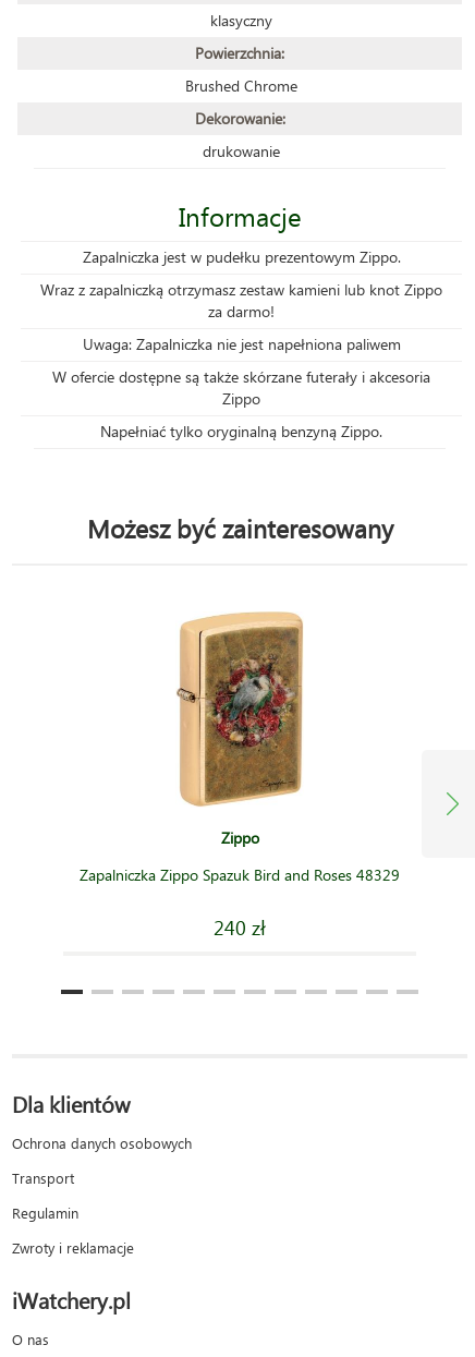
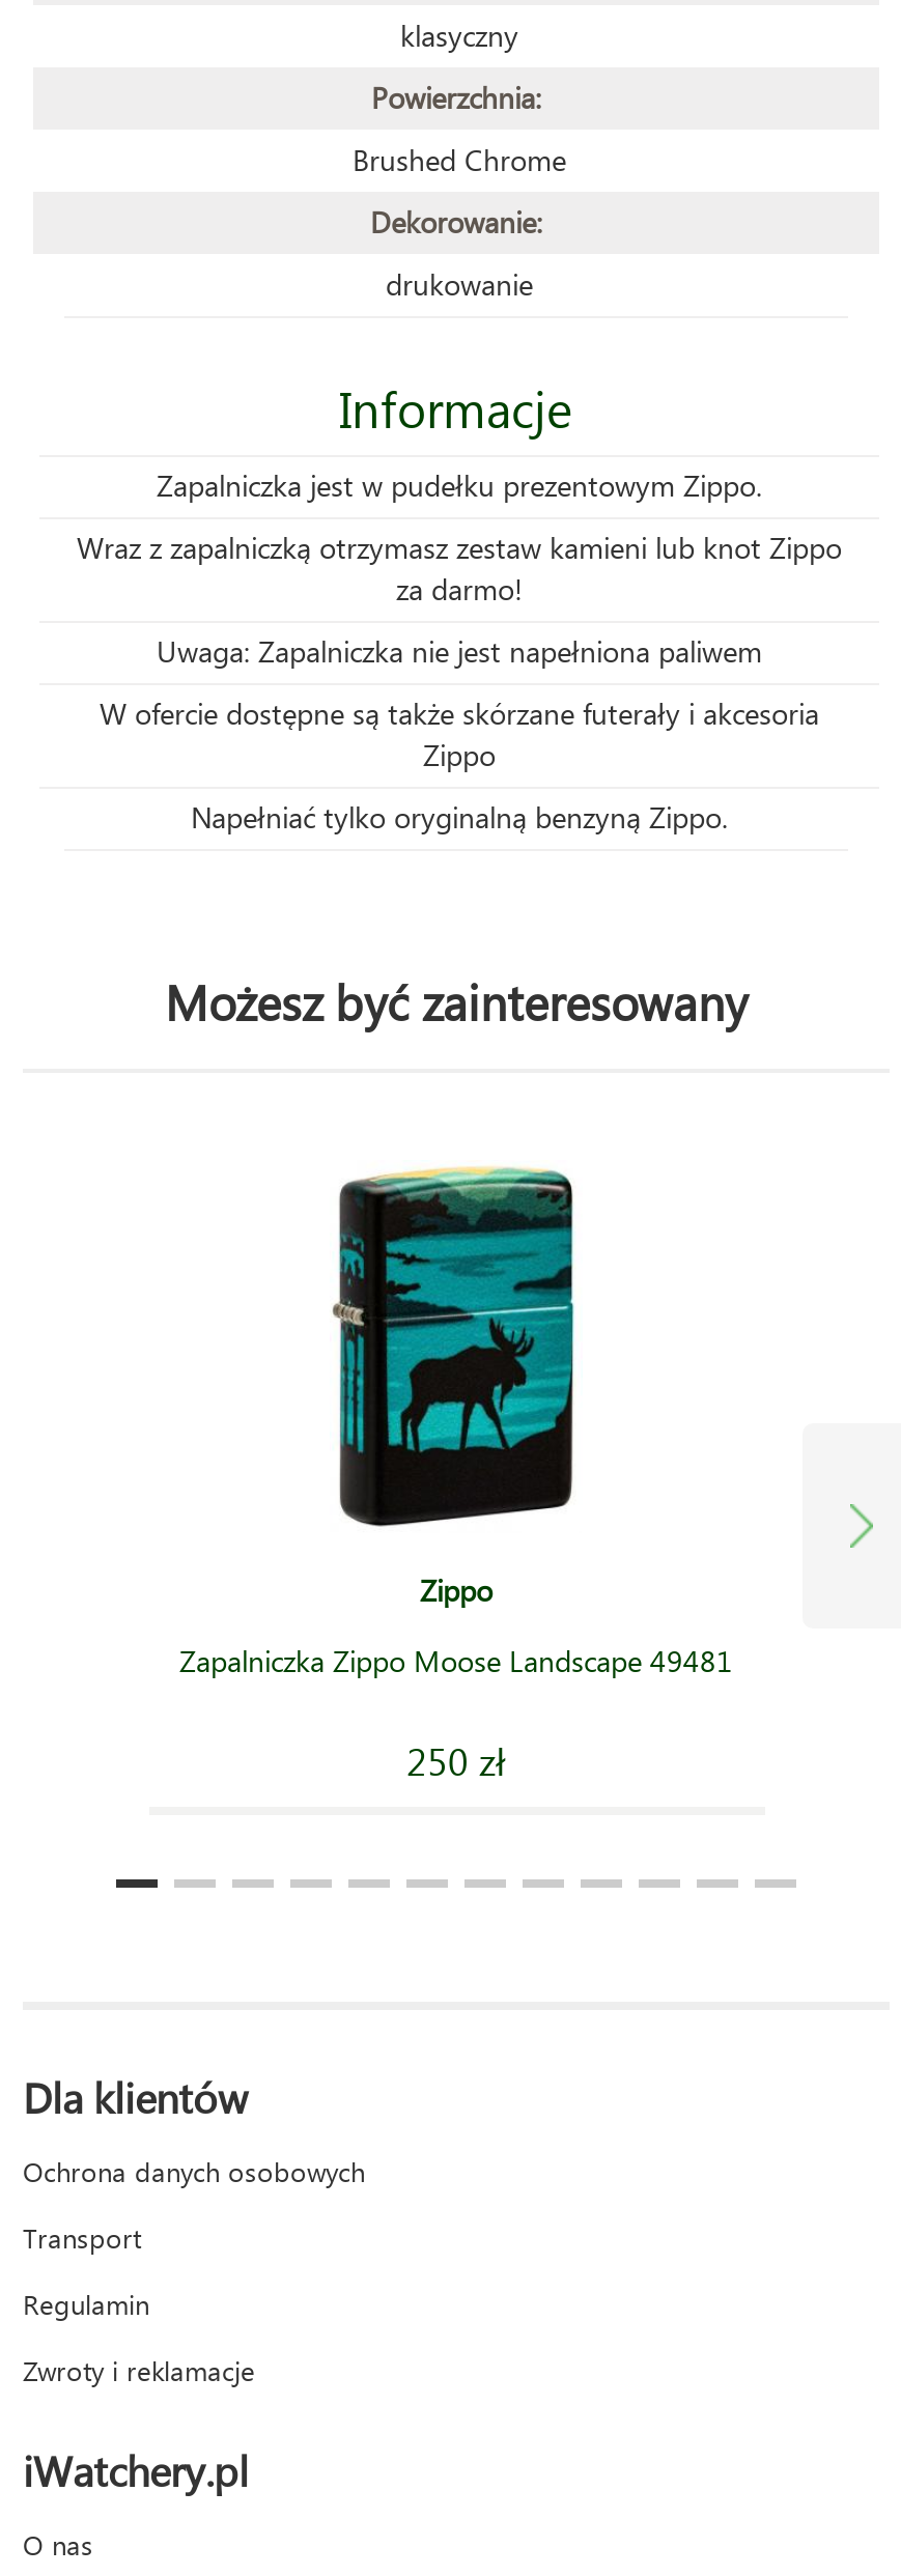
- [image]
+ [image]

- Zapalniczka Zippo Spazuk Bird and Roses 48329
+ Zapalniczka Zippo Moose Landscape 49481

- 240 zł
+ 250 zł
